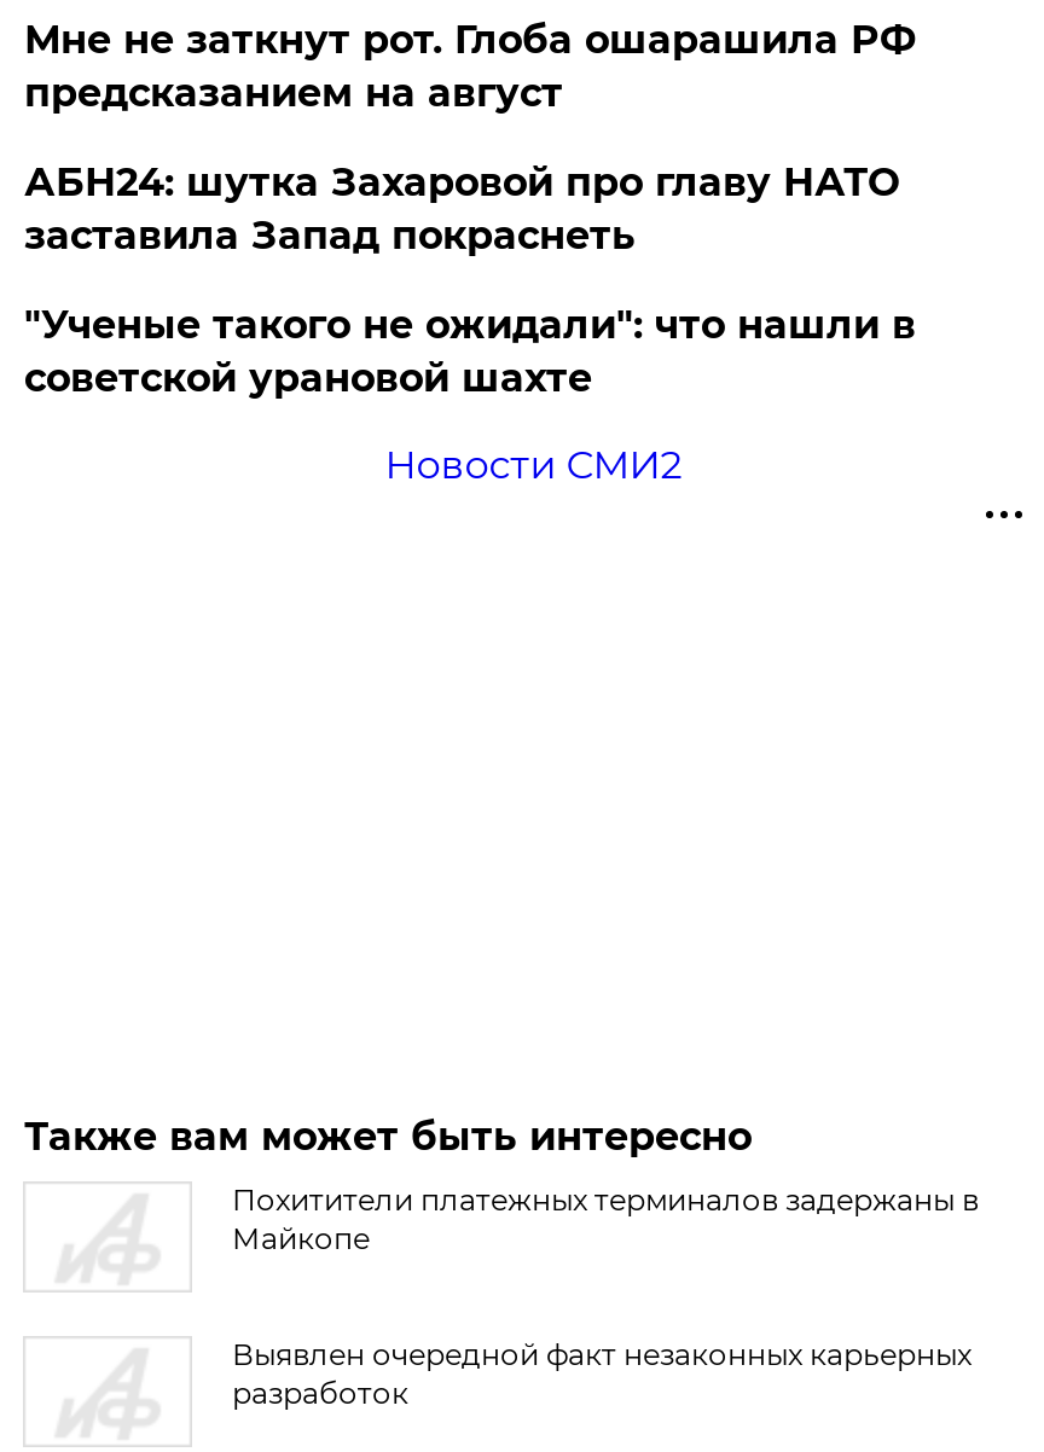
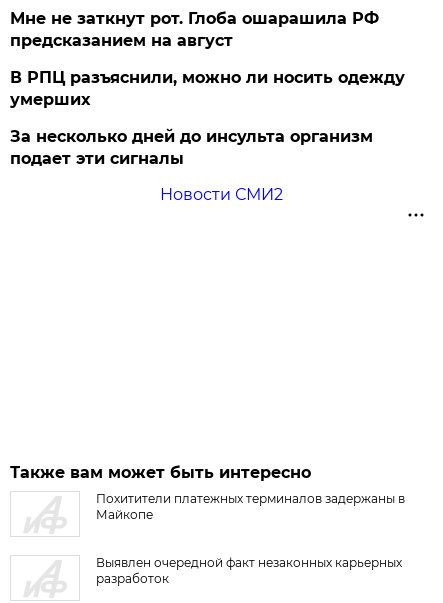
- АБН24: шутка Захаровой про главу НАТО
- заставила Запад покраснеть
+ В РПЦ разъяснили, можно ли носить одежду
+ умерших

- "Ученые такого не ожидали": что нашли в
- советской урановой шахте
+ За несколько дней до инсульта организм
+ подает эти сигналы
